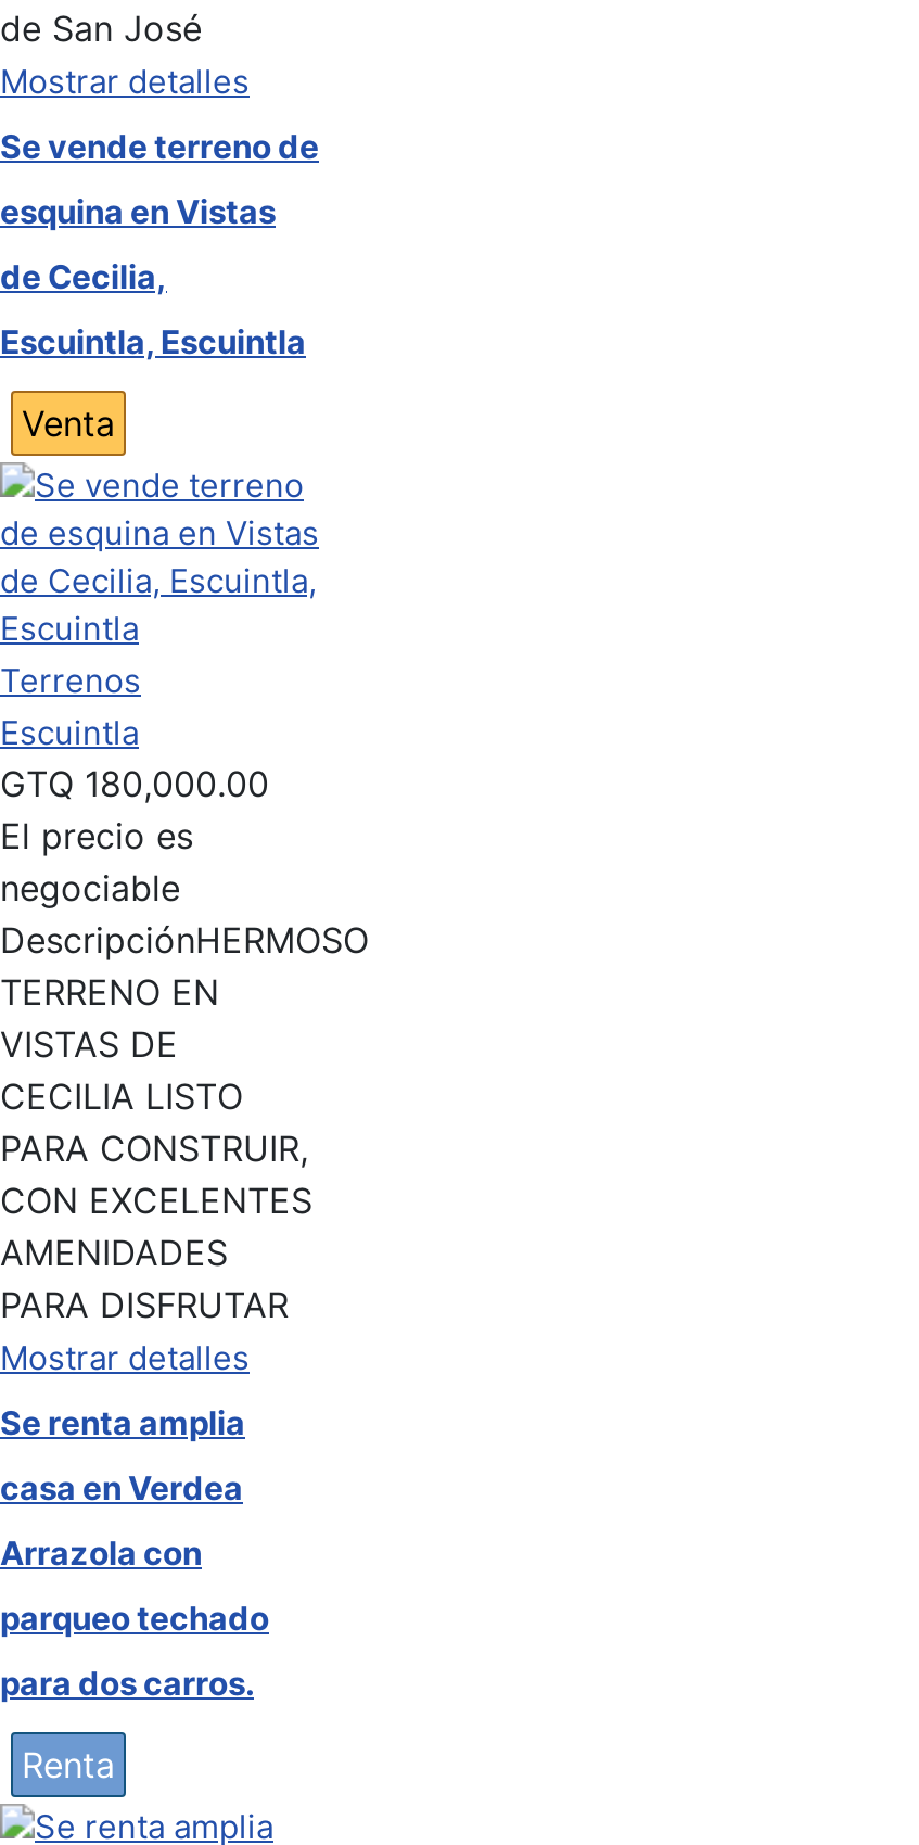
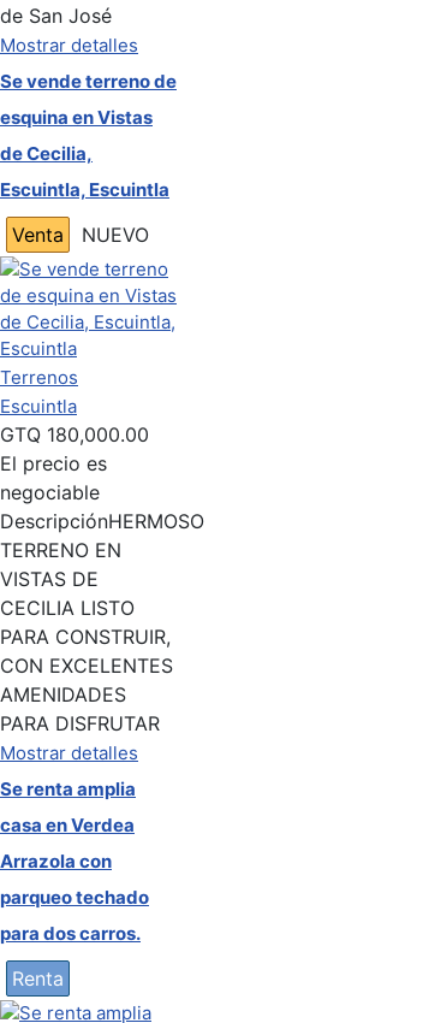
+ NUEVO
